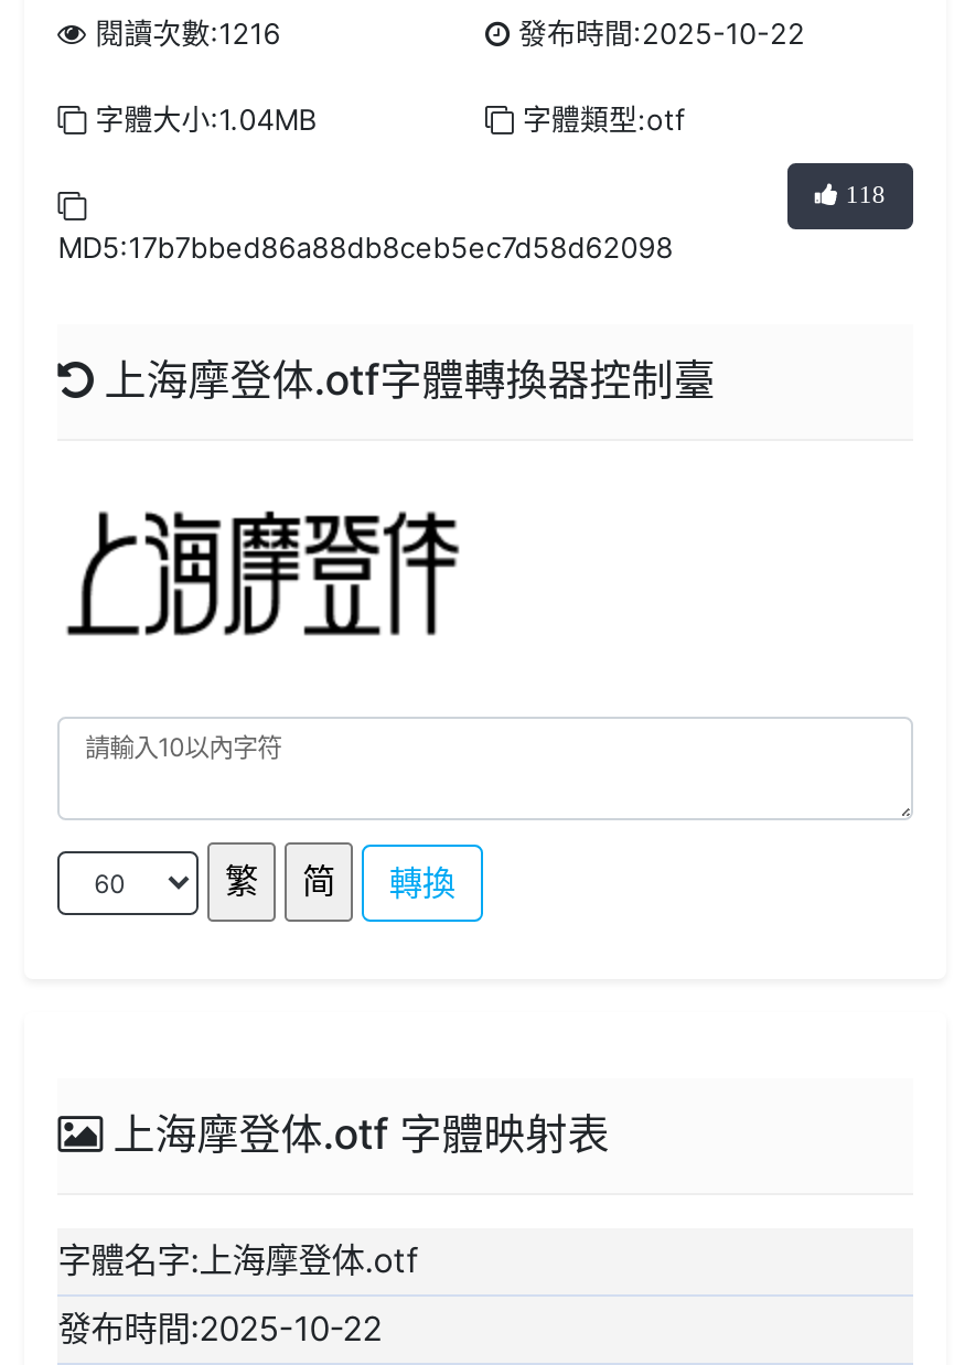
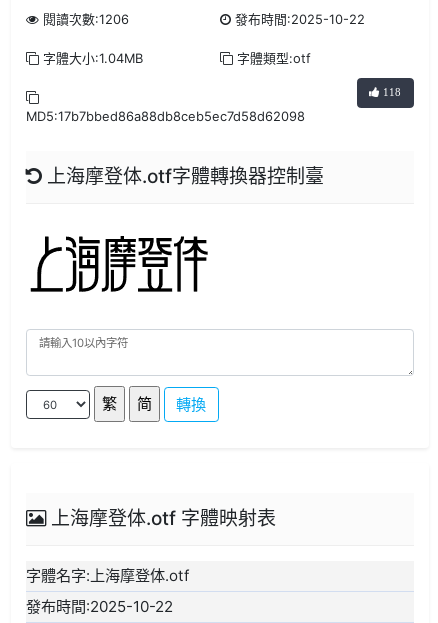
- 閱讀次數:1216
+ 閱讀次數:1206
